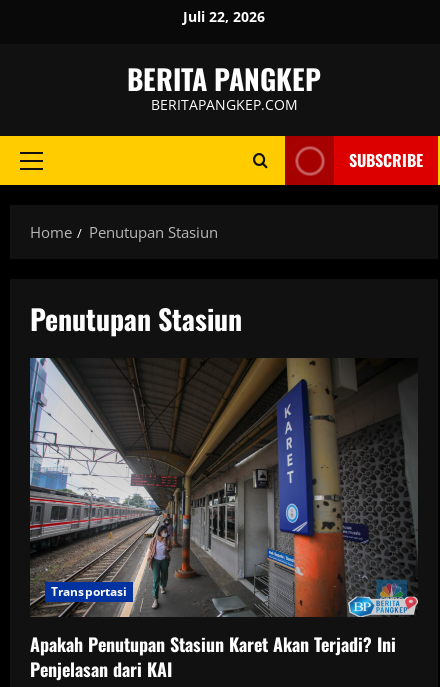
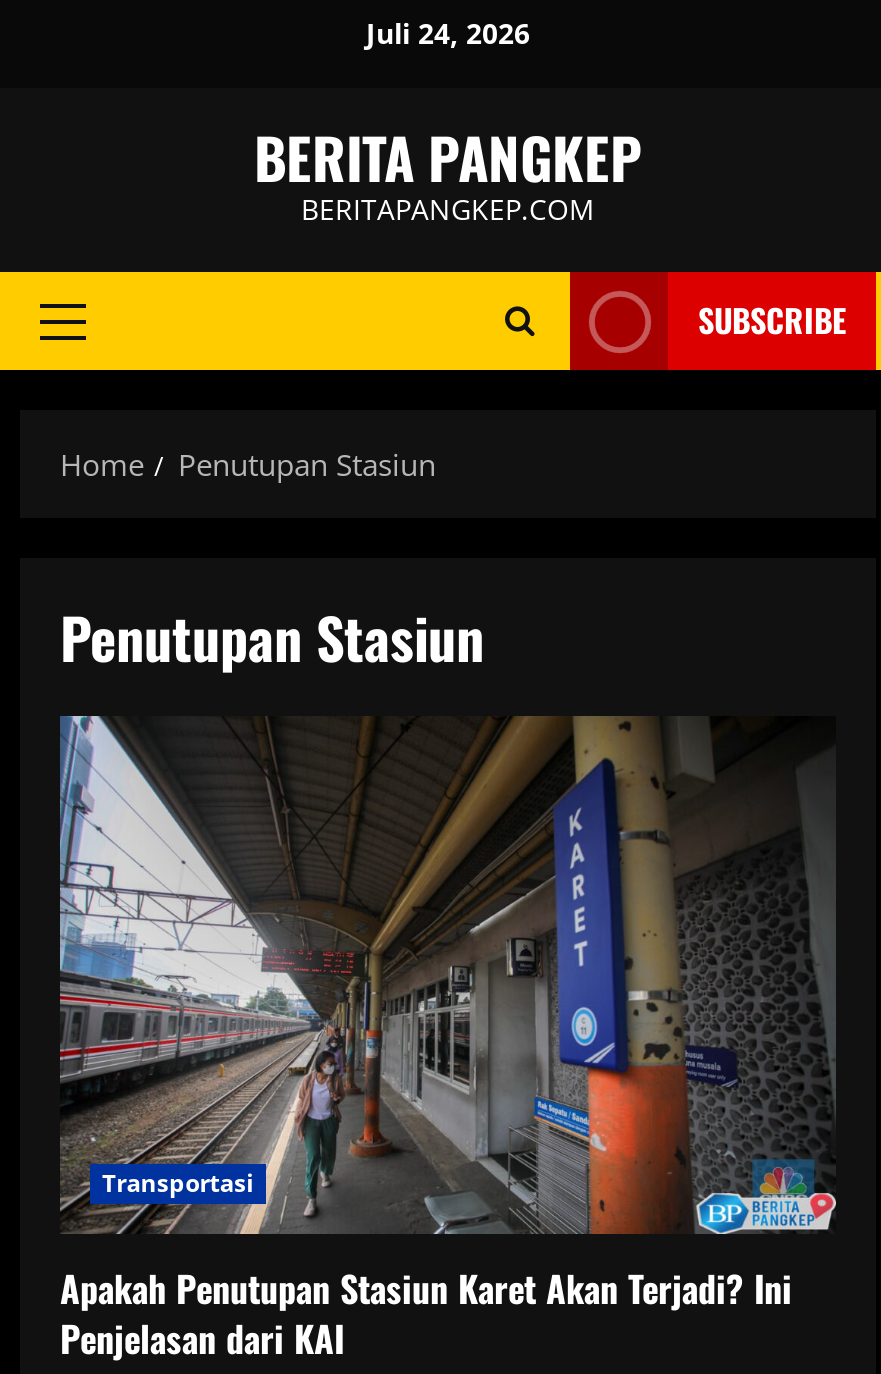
- Juli 22, 2026
+ Juli 24, 2026
